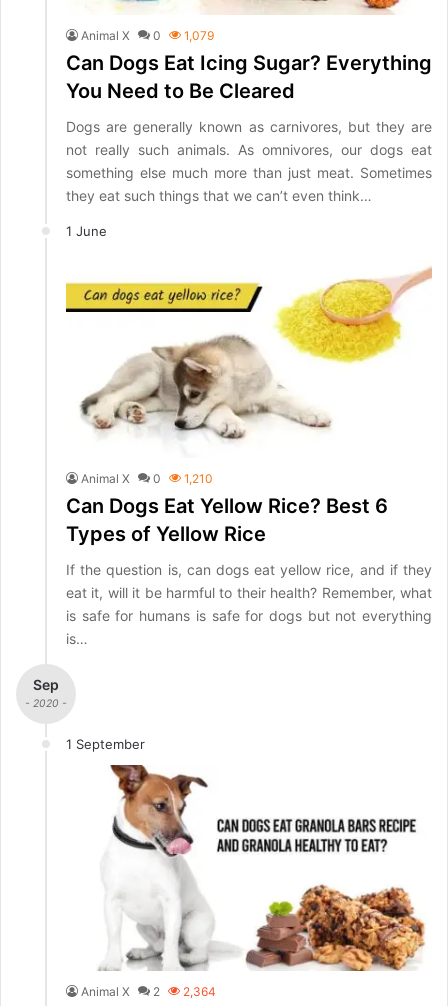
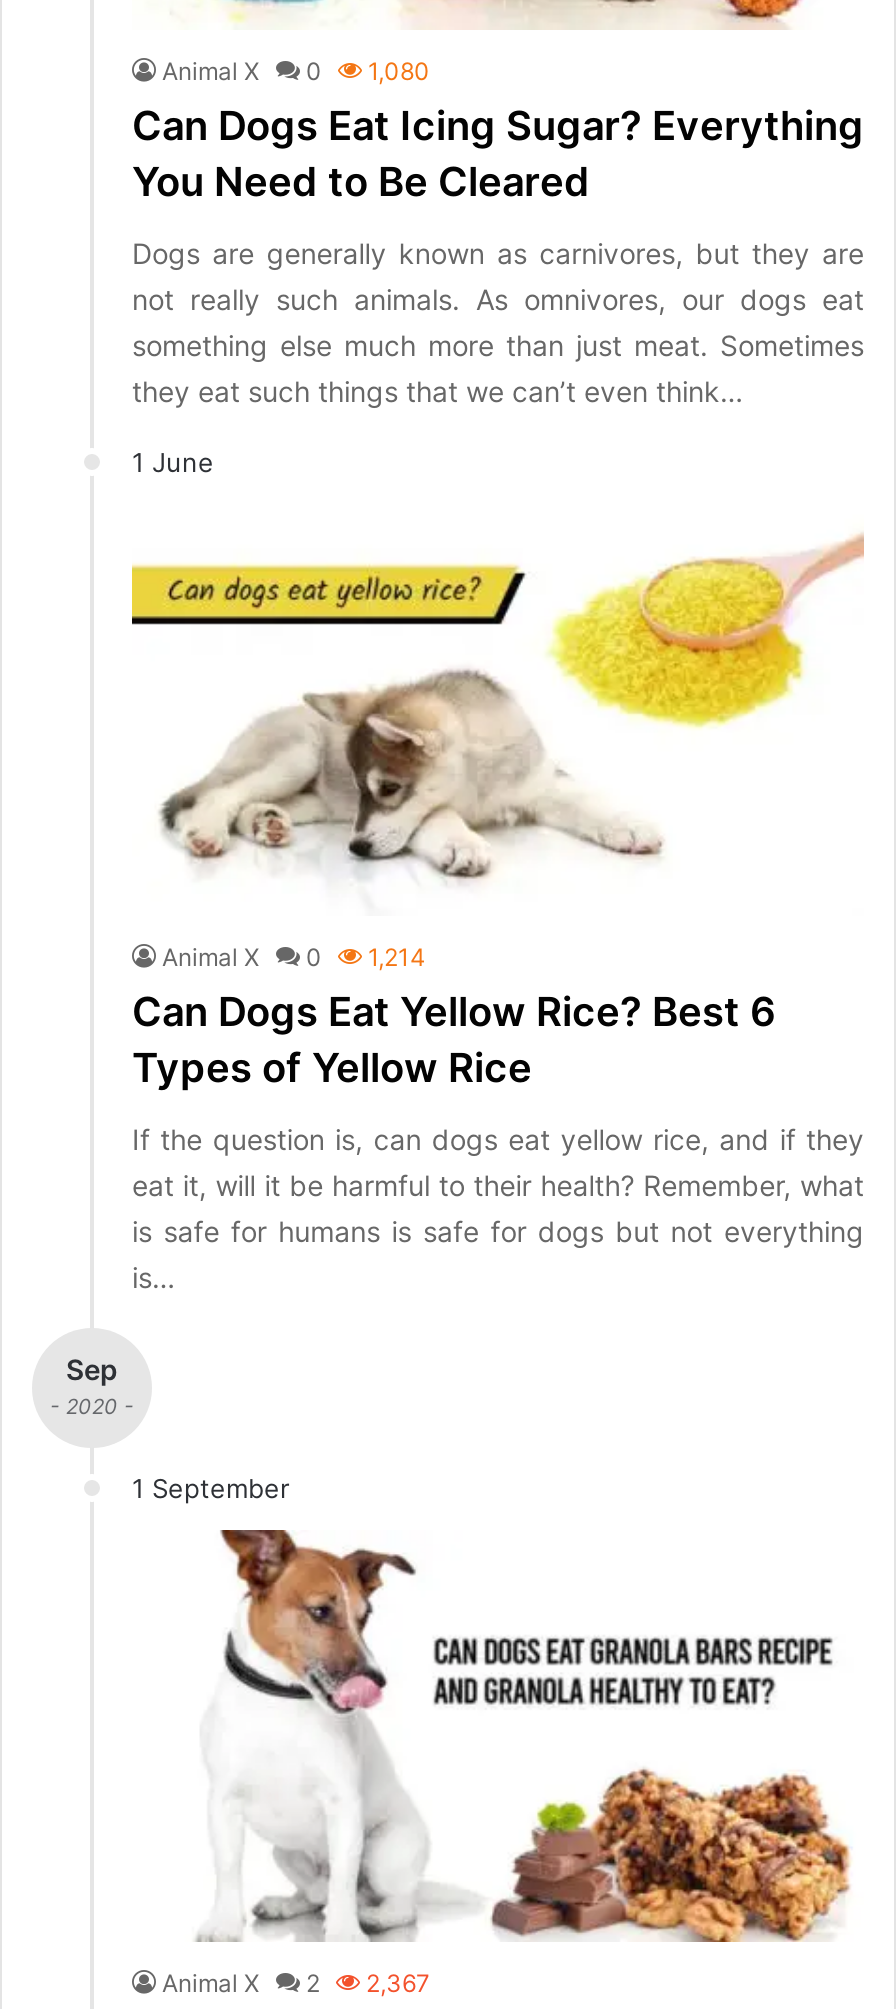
- Animal X 0 1,079
+ Animal X 0 1,080

- Animal X 0 1,210
+ Animal X 0 1,214

- Animal X 2 2,364
+ Animal X 2 2,367
